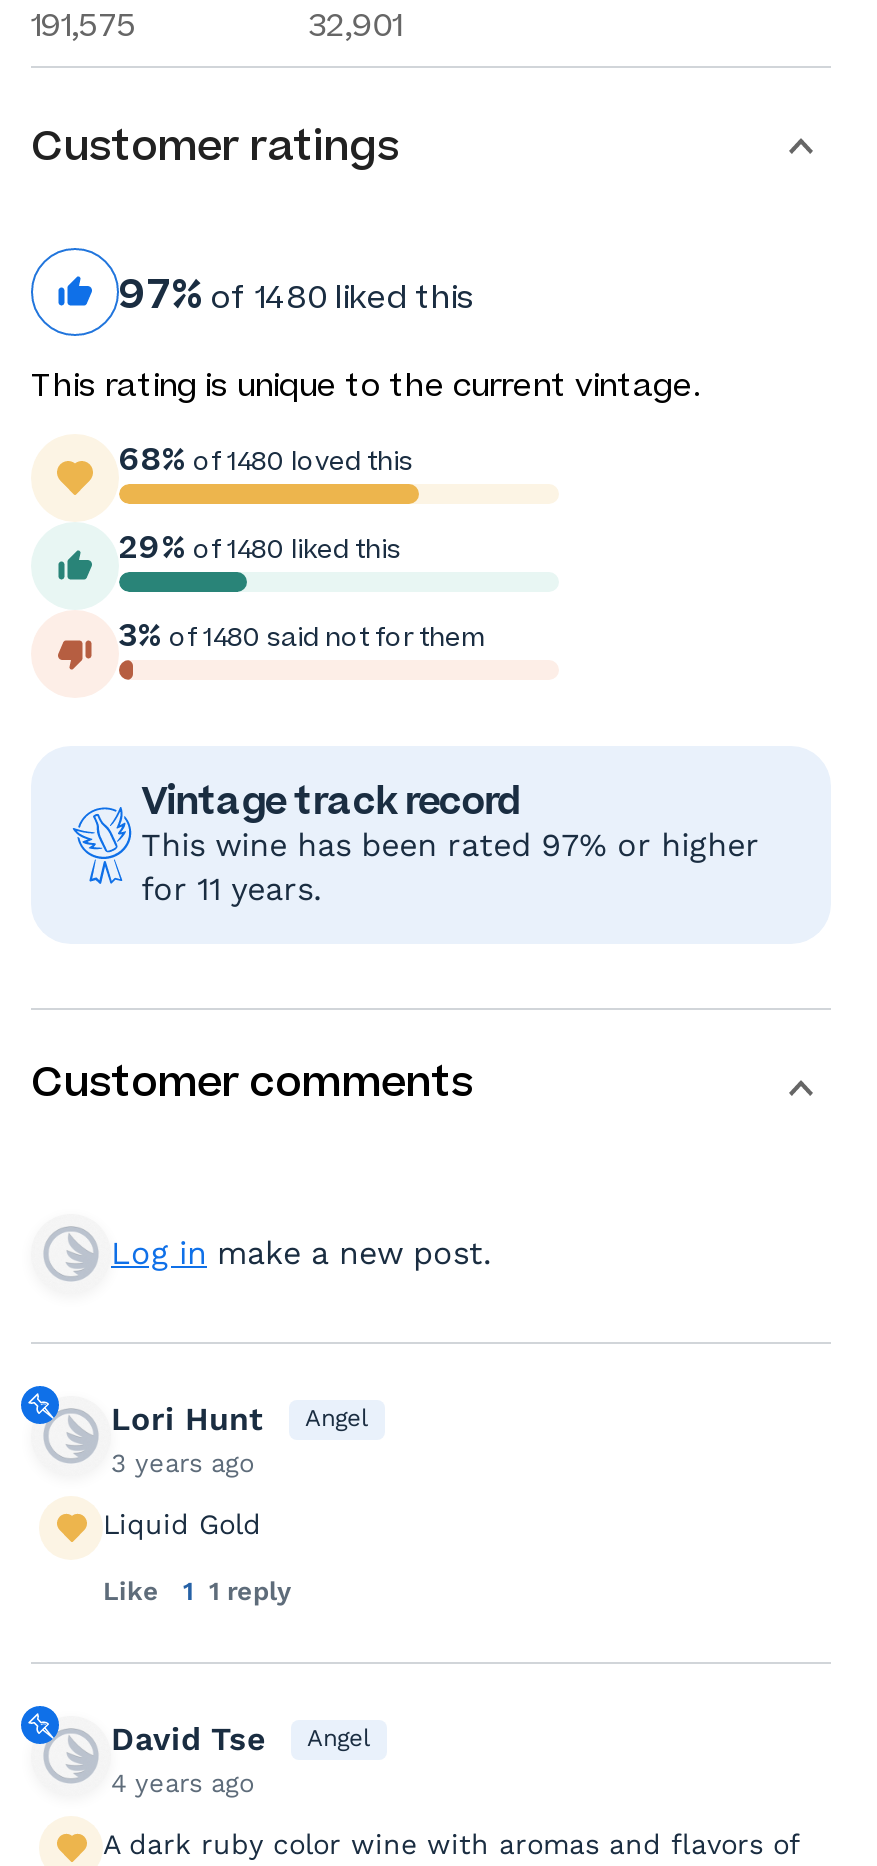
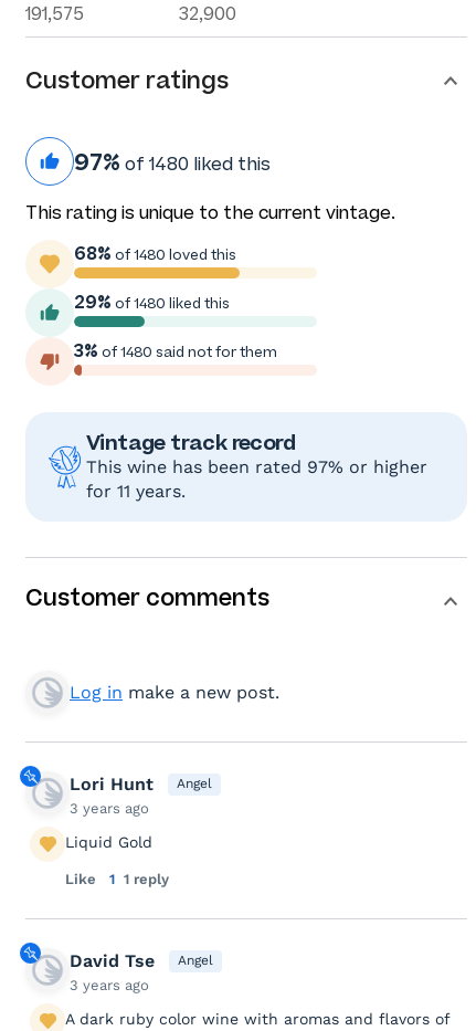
- 32,901
+ 32,900

- 4 years ago
+ 3 years ago
